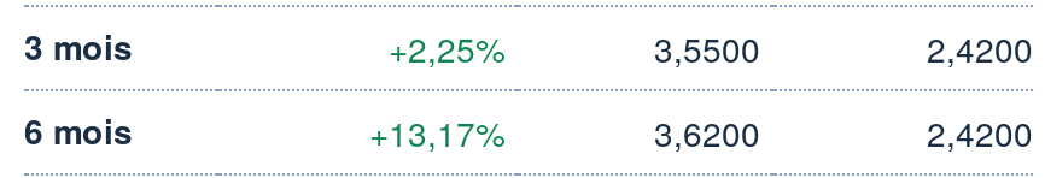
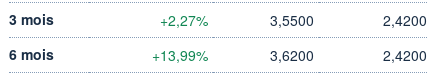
- +2,25%
+ +2,27%

- +13,17%
+ +13,99%
